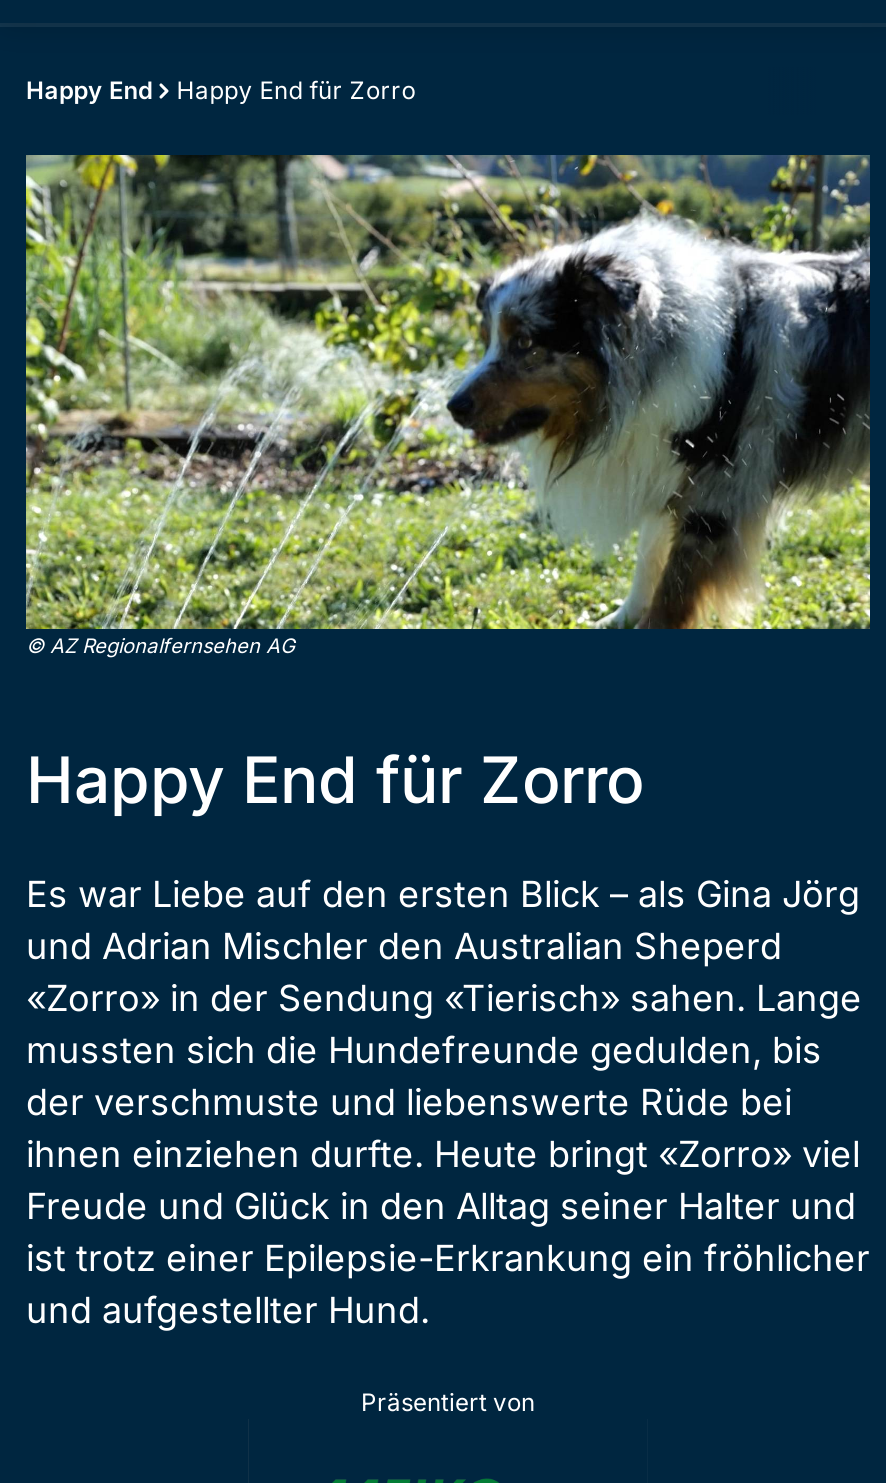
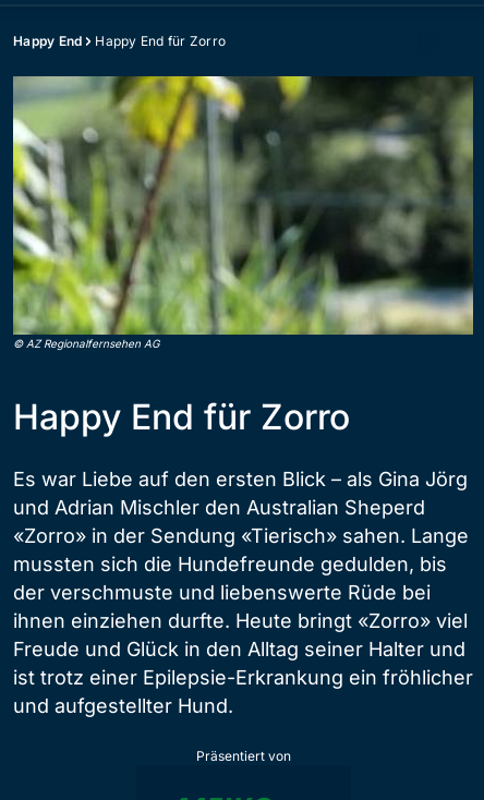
- [image]
+ [image]
